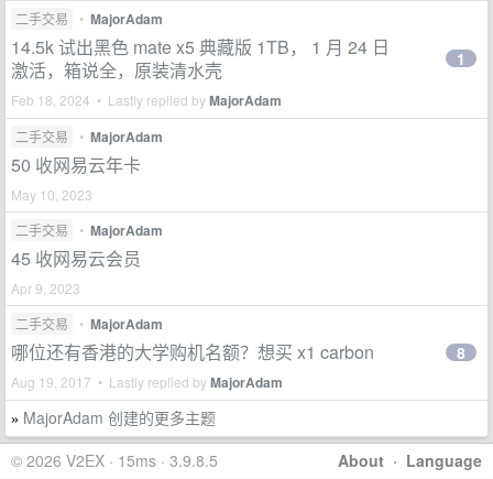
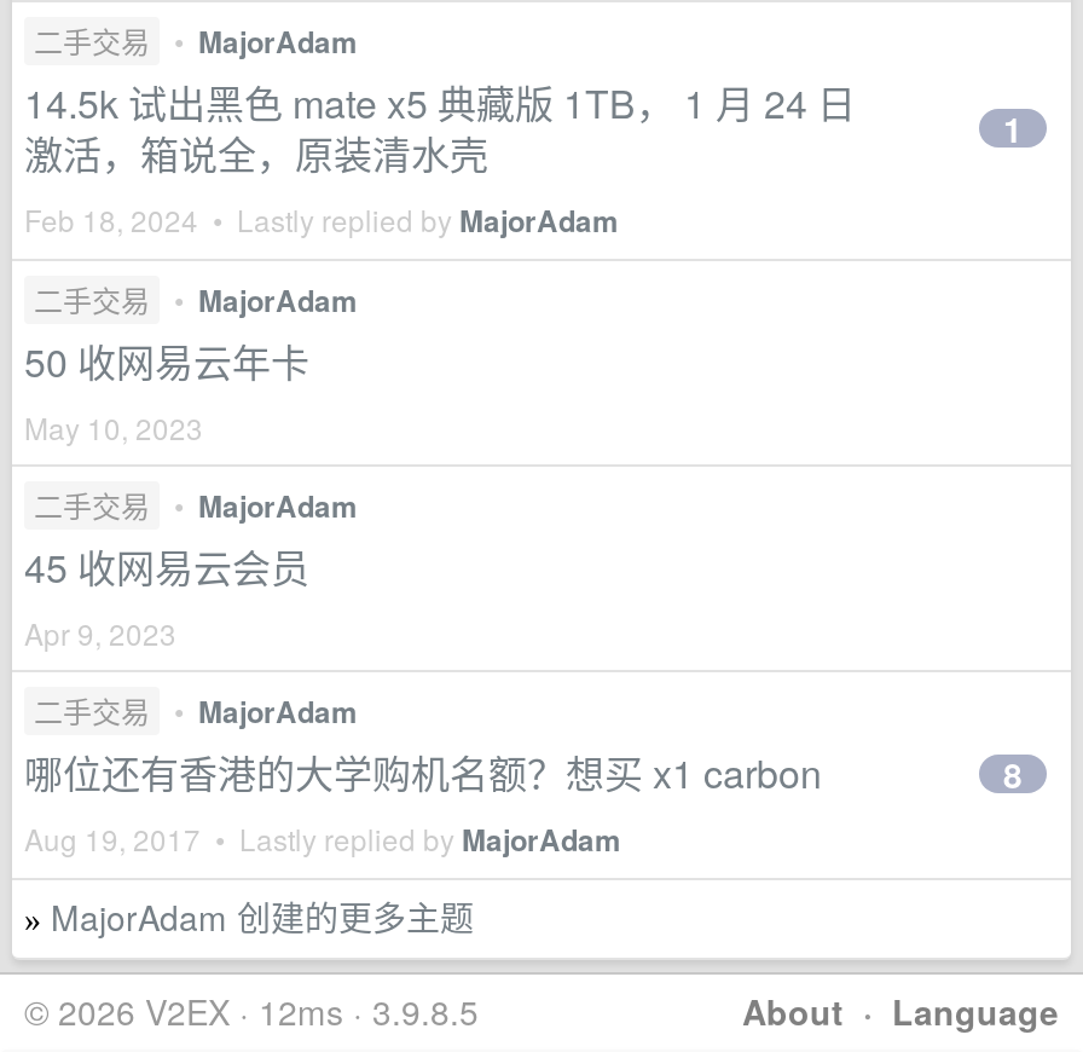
- © 2026 V2EX · 15ms · 3.9.8.5
+ © 2026 V2EX · 12ms · 3.9.8.5
